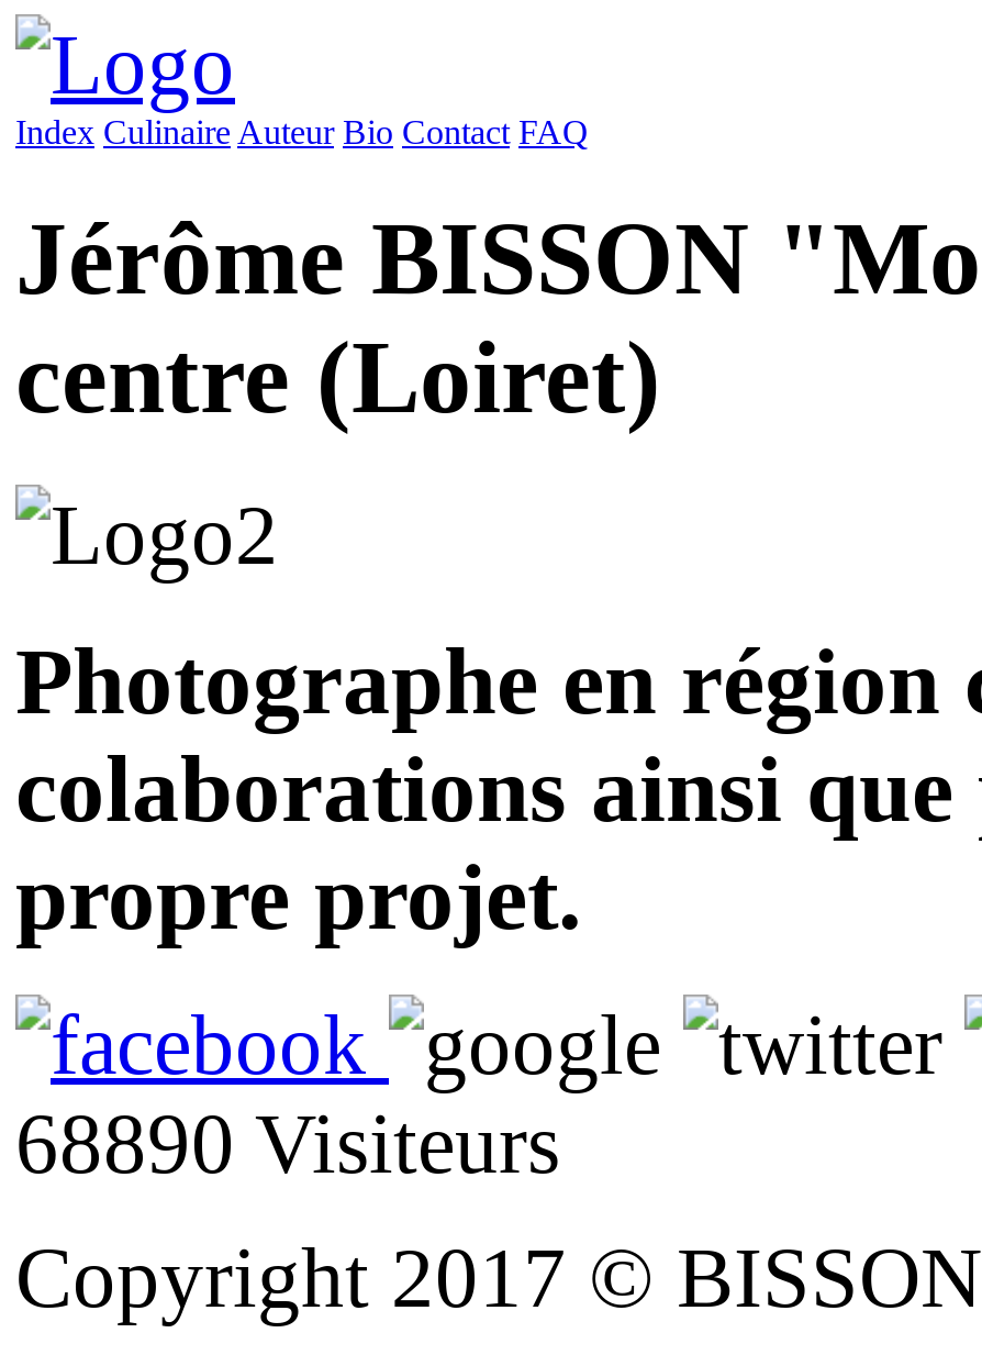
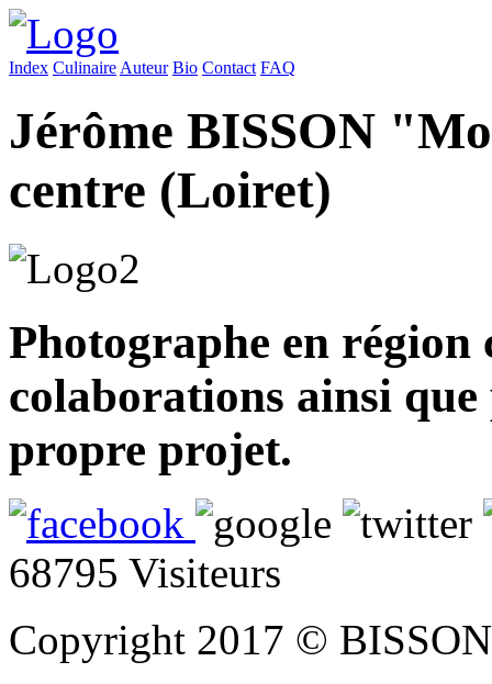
- 68890 Visiteurs
+ 68795 Visiteurs
